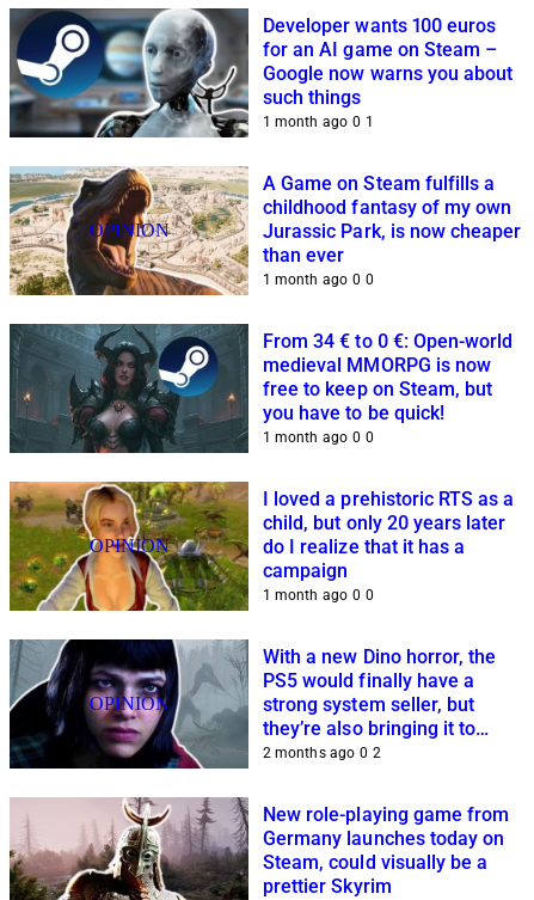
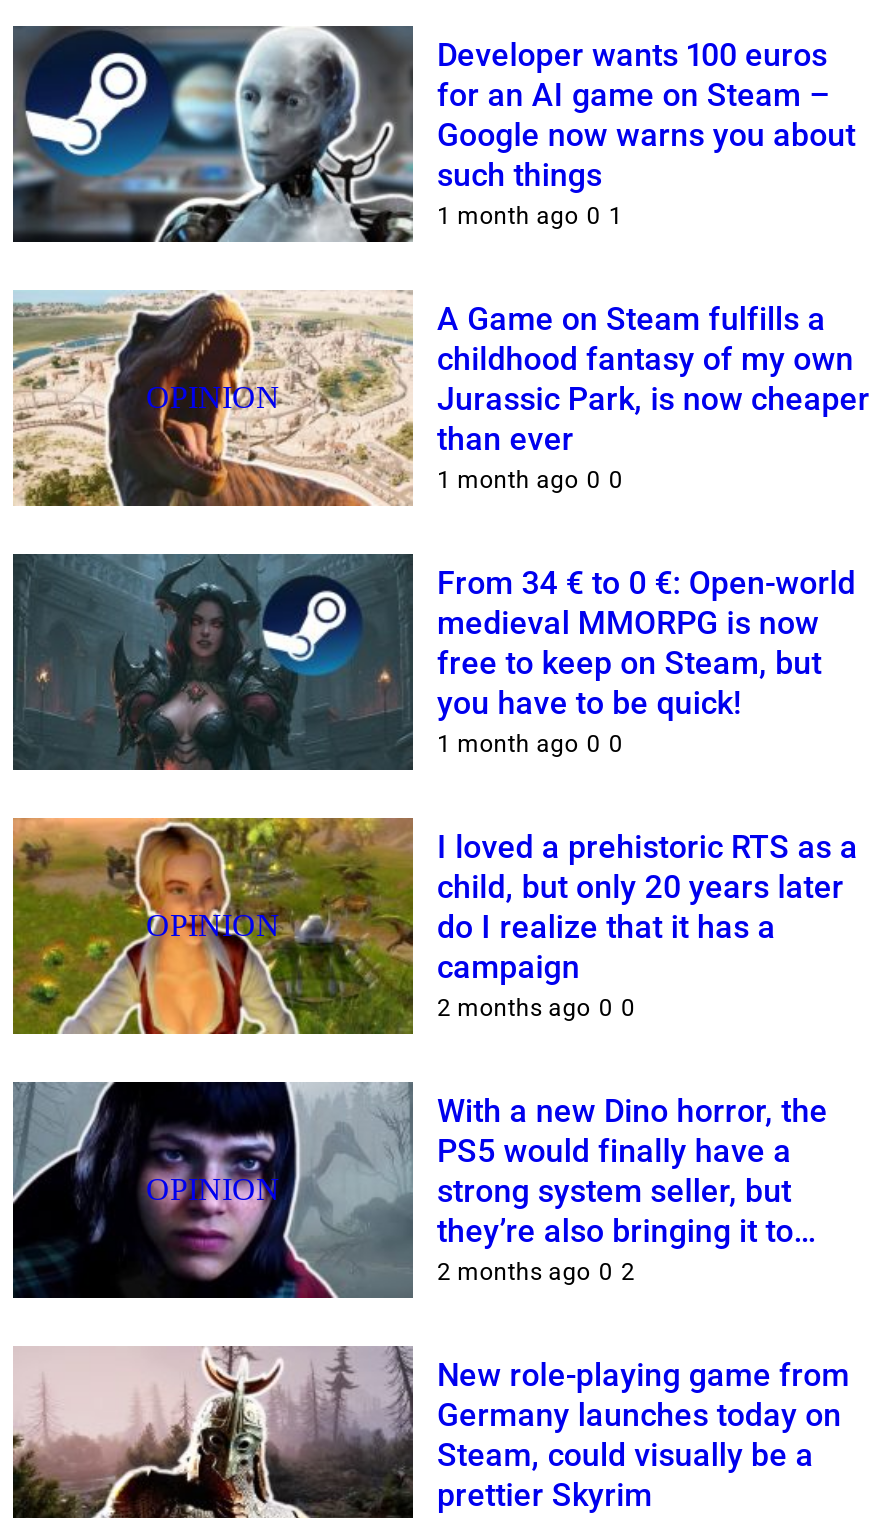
- 1 month ago 0 0
+ 2 months ago 0 0
